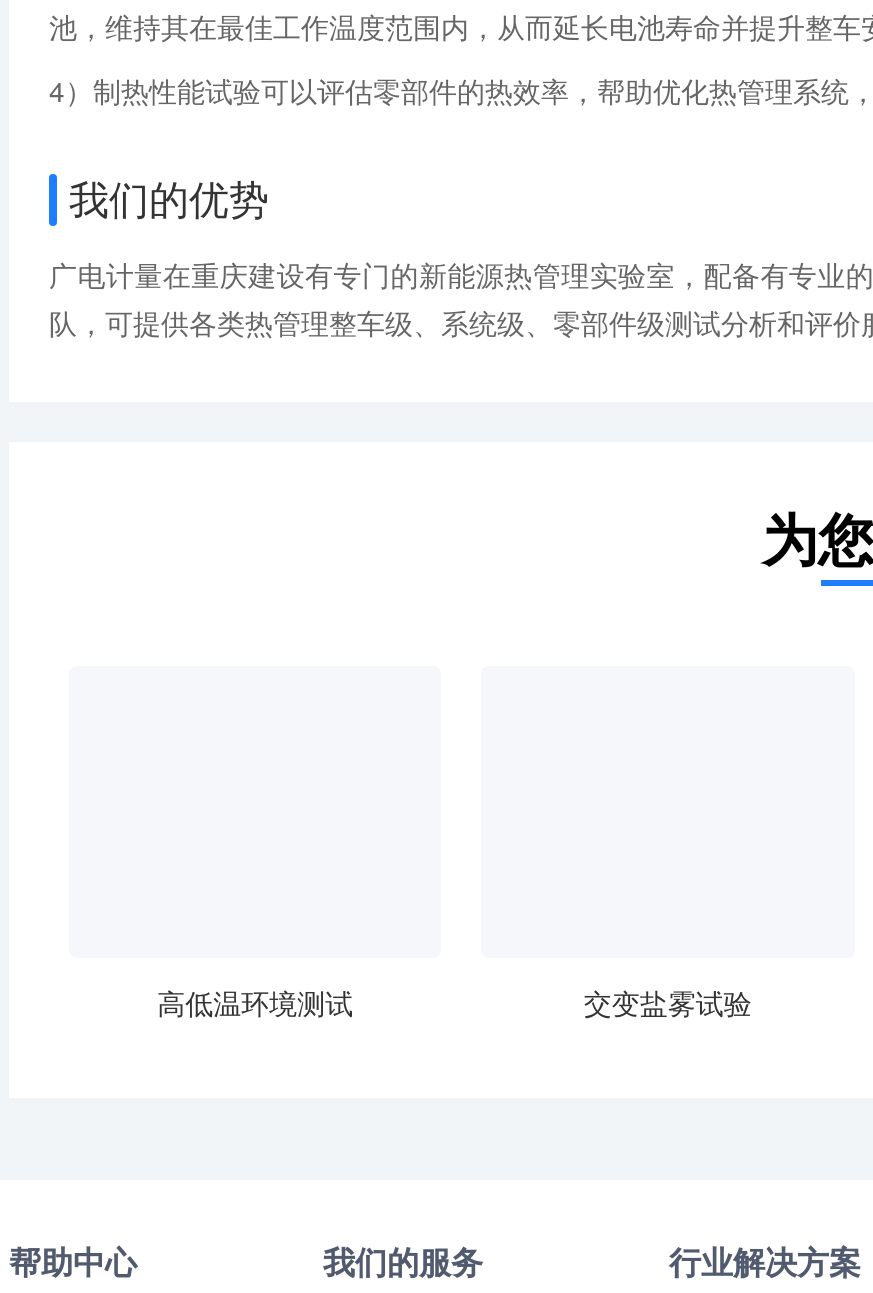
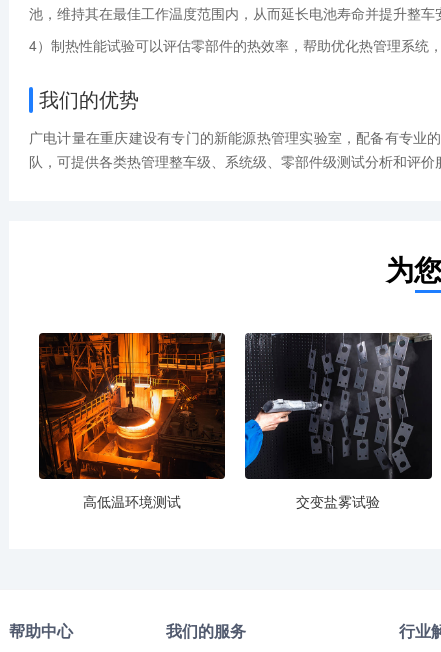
+ [image]

+ [image]
